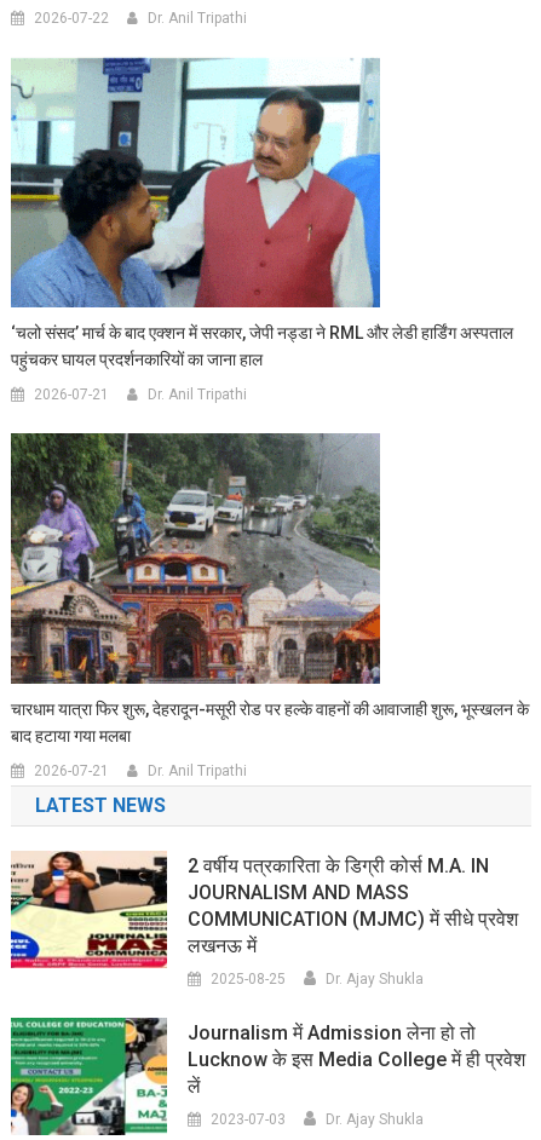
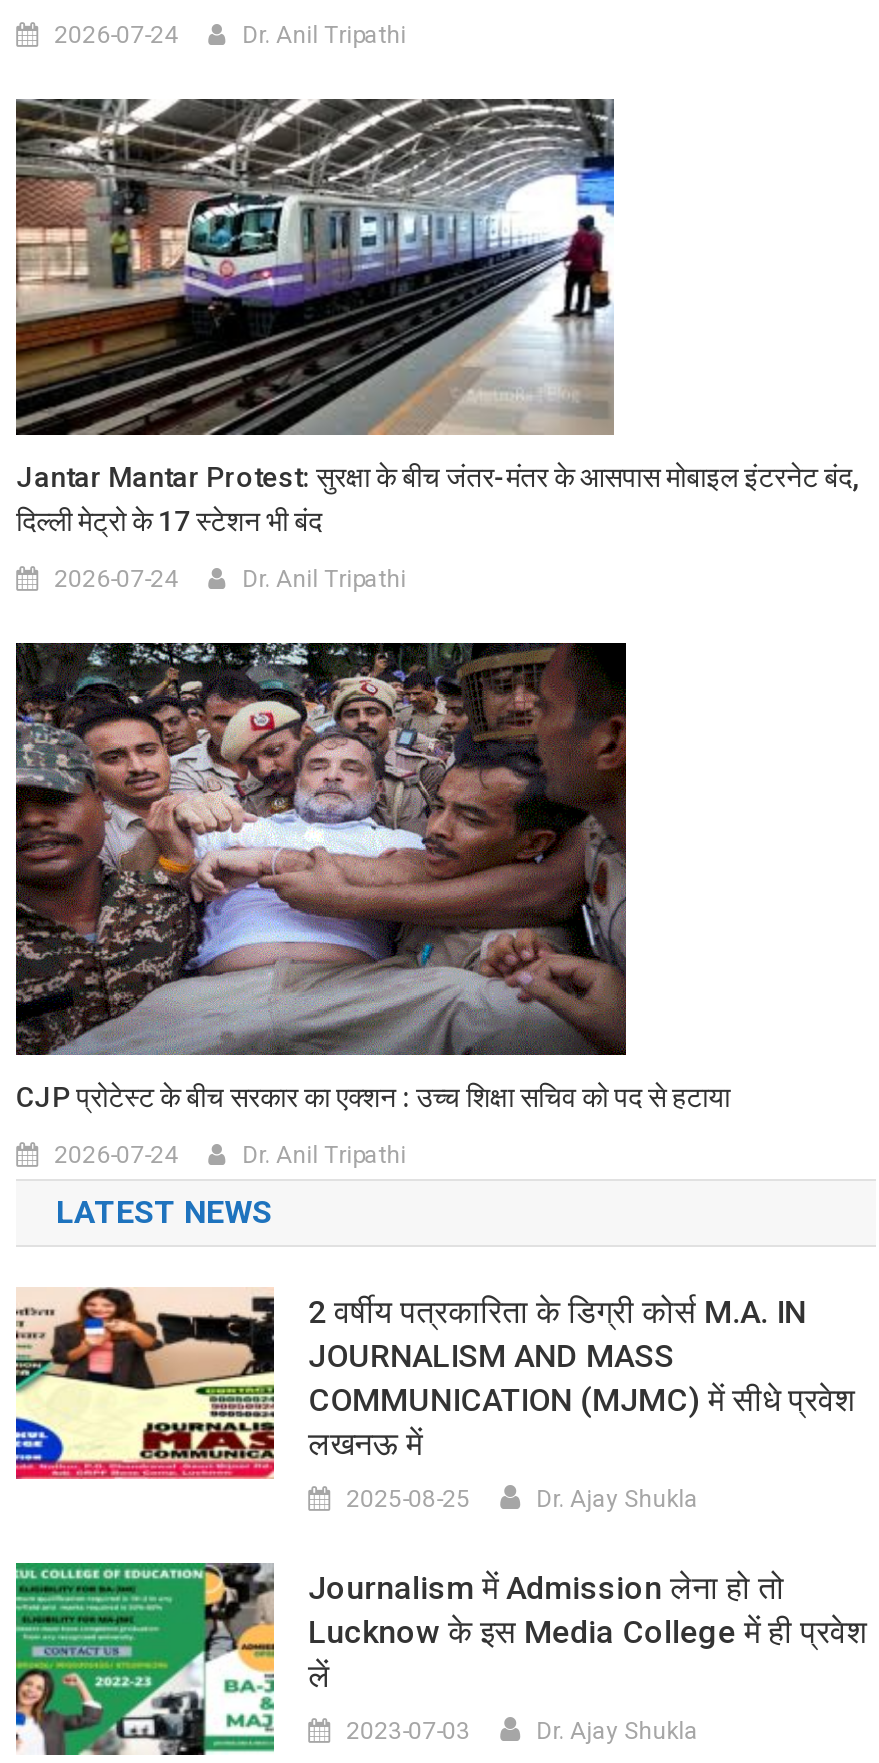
- 2026-07-22
+ 2026-07-24

- [image]
+ [image]

- ‘चलो संसद’ मार्च के बाद एक्शन में सरकार, जेपी नड्डा ने RML और लेडी हार्डिंग अस्पताल
- पहुंचकर घायल प्रदर्शनकारियों का जाना हाल
+ Jantar Mantar Protest: सुरक्षा के बीच जंतर-मंतर के आसपास मोबाइल इंटरनेट बंद,
+ दिल्ली मेट्रो के 17 स्टेशन भी बंद

- 2026-07-21
+ 2026-07-24

- [image]
- चारधाम यात्रा फिर शुरू, देहरादून-मसूरी रोड पर हल्के वाहनों की आवाजाही शुरू, भूस्खलन के
- बाद हटाया गया मलबा
+ [image]
+ CJP प्रोटेस्ट के बीच सरकार का एक्शन : उच्च शिक्षा सचिव को पद से हटाया

- 2026-07-21
+ 2026-07-24
